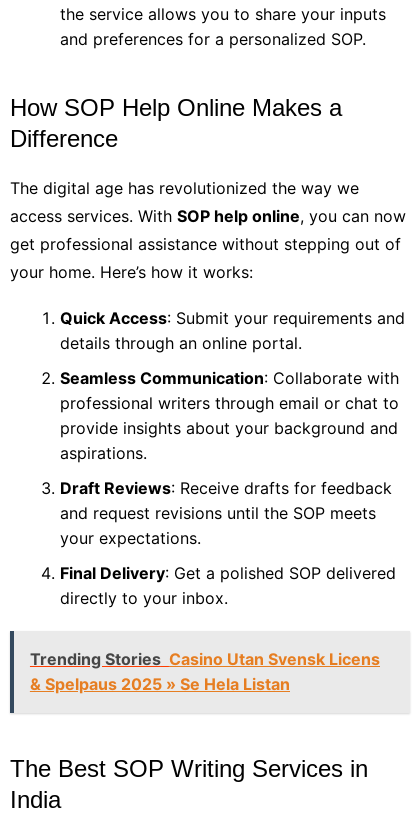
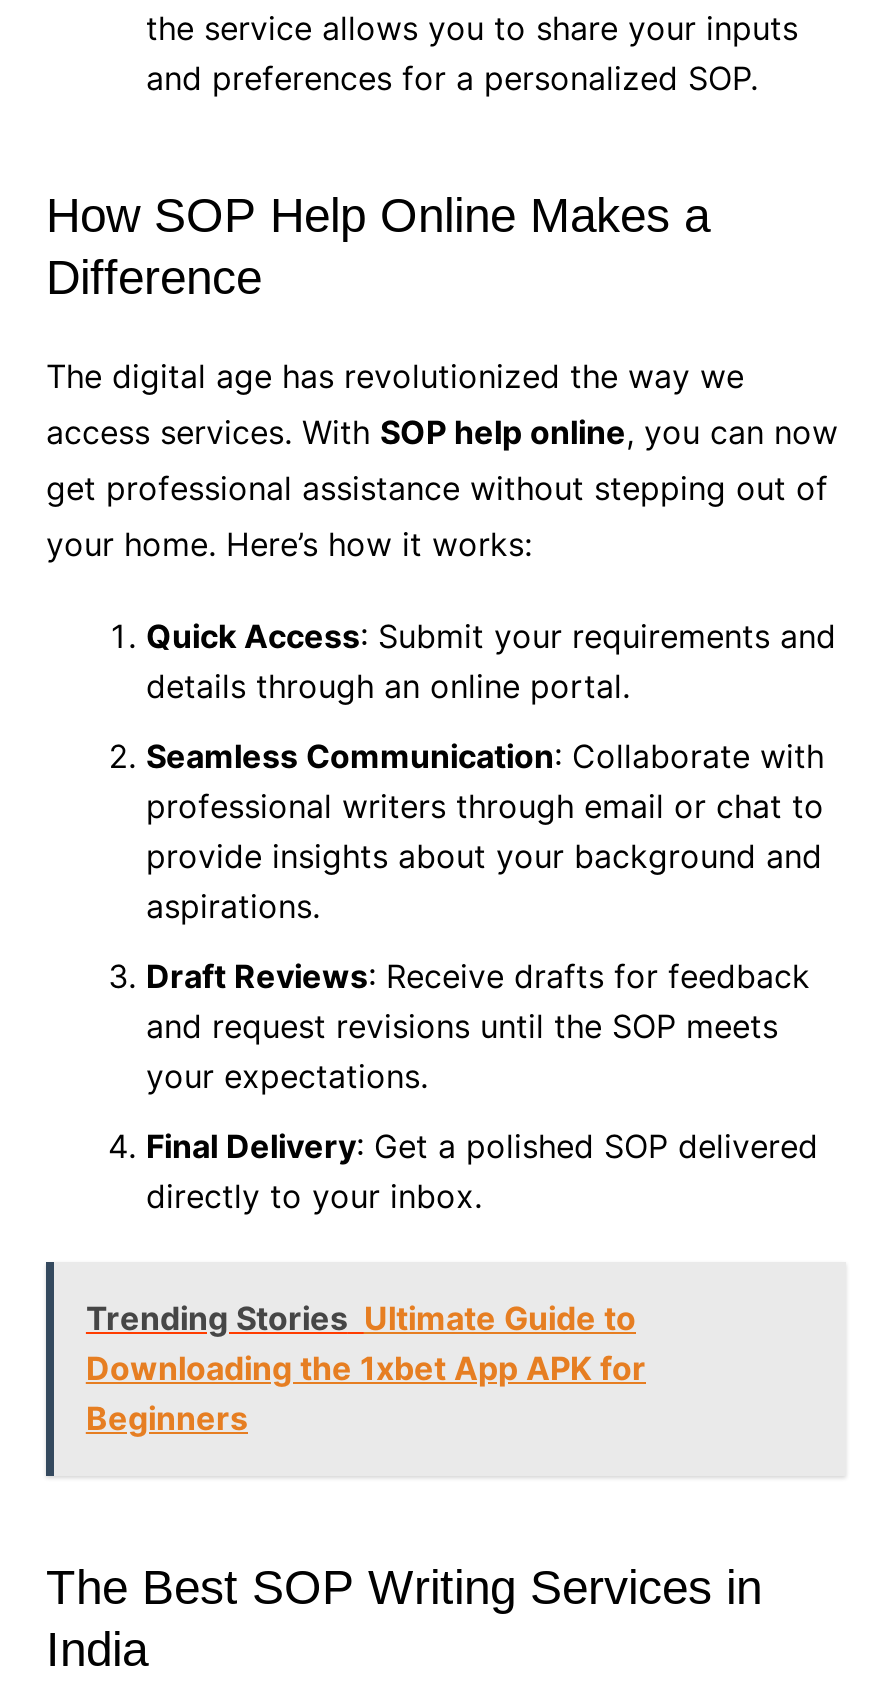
- Trending Stories Casino Utan Svensk Licens
- & Spelpaus 2025 » Se Hela Listan
+ Trending Stories Ultimate Guide to
+ Downloading the 1xbet App APK for
+ Beginners
